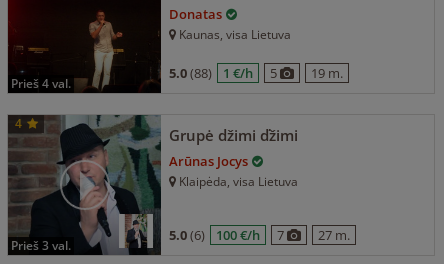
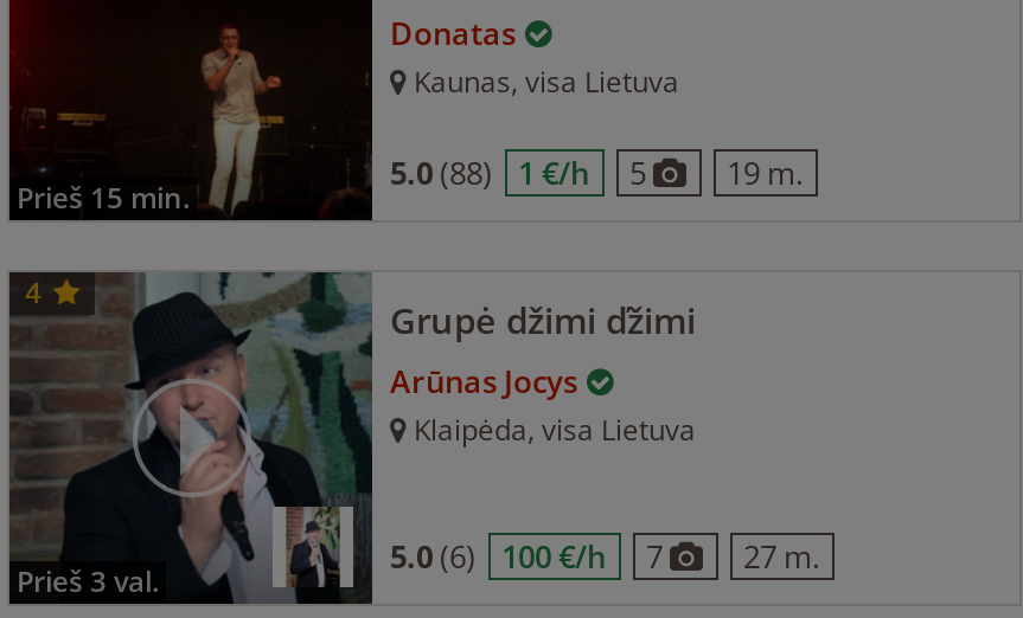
- prieš 4 val.
+ prieš 15 min.
